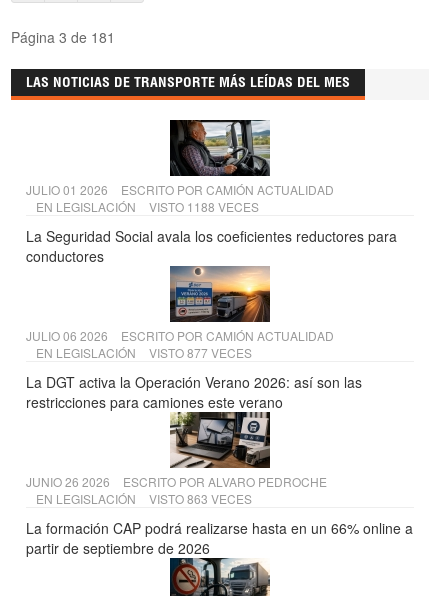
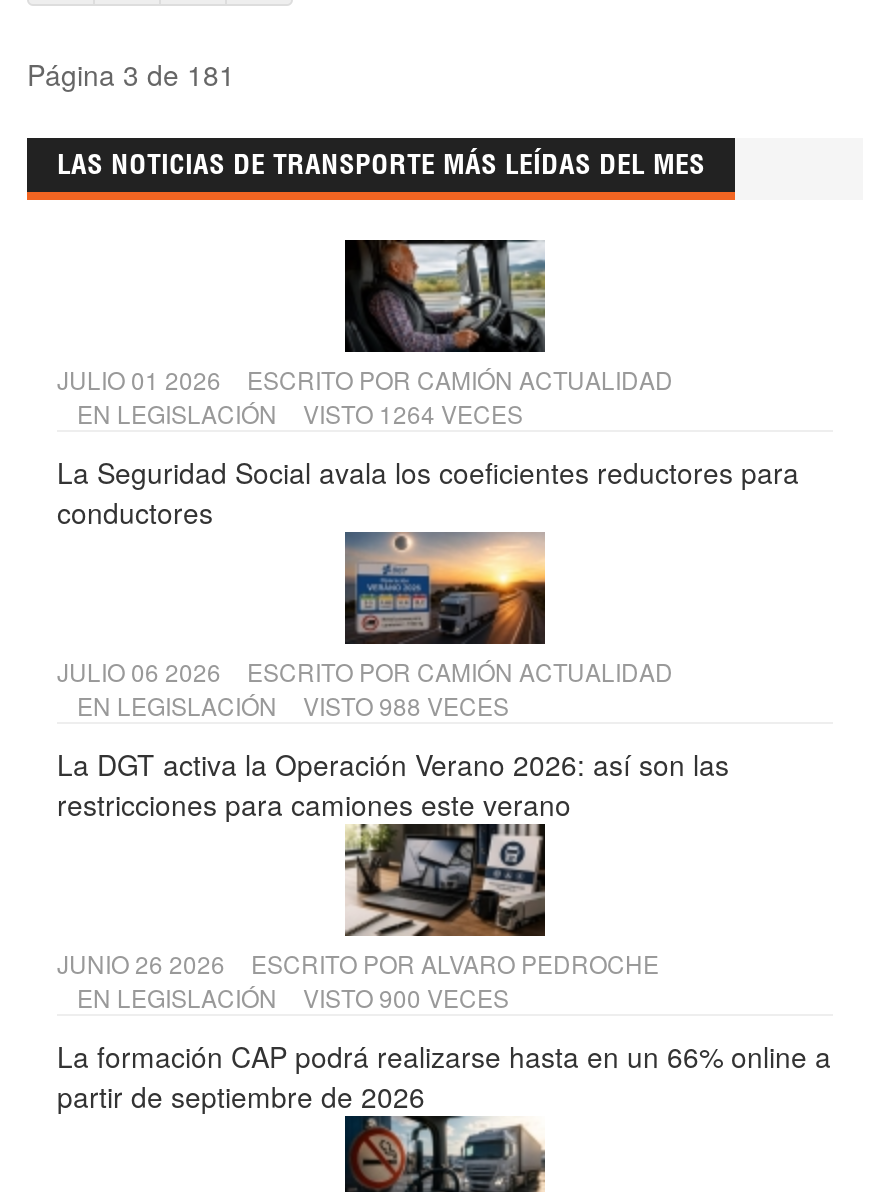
- EN LEGISLACIÓN VISTO 1188 VECES
+ EN LEGISLACIÓN VISTO 1264 VECES

- EN LEGISLACIÓN VISTO 877 VECES
+ EN LEGISLACIÓN VISTO 988 VECES

- EN LEGISLACIÓN VISTO 863 VECES
+ EN LEGISLACIÓN VISTO 900 VECES
